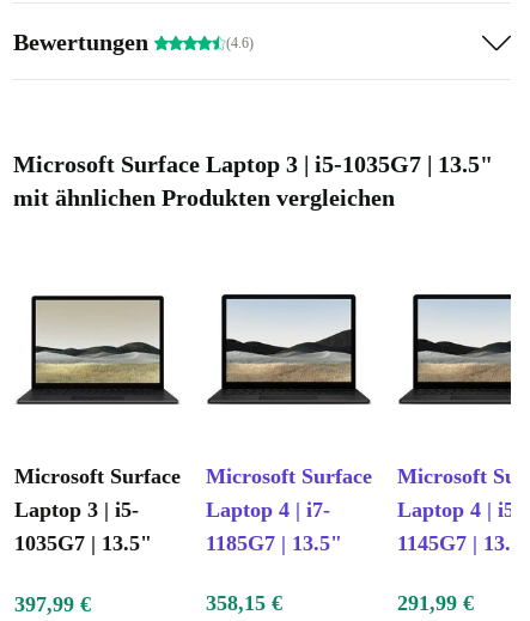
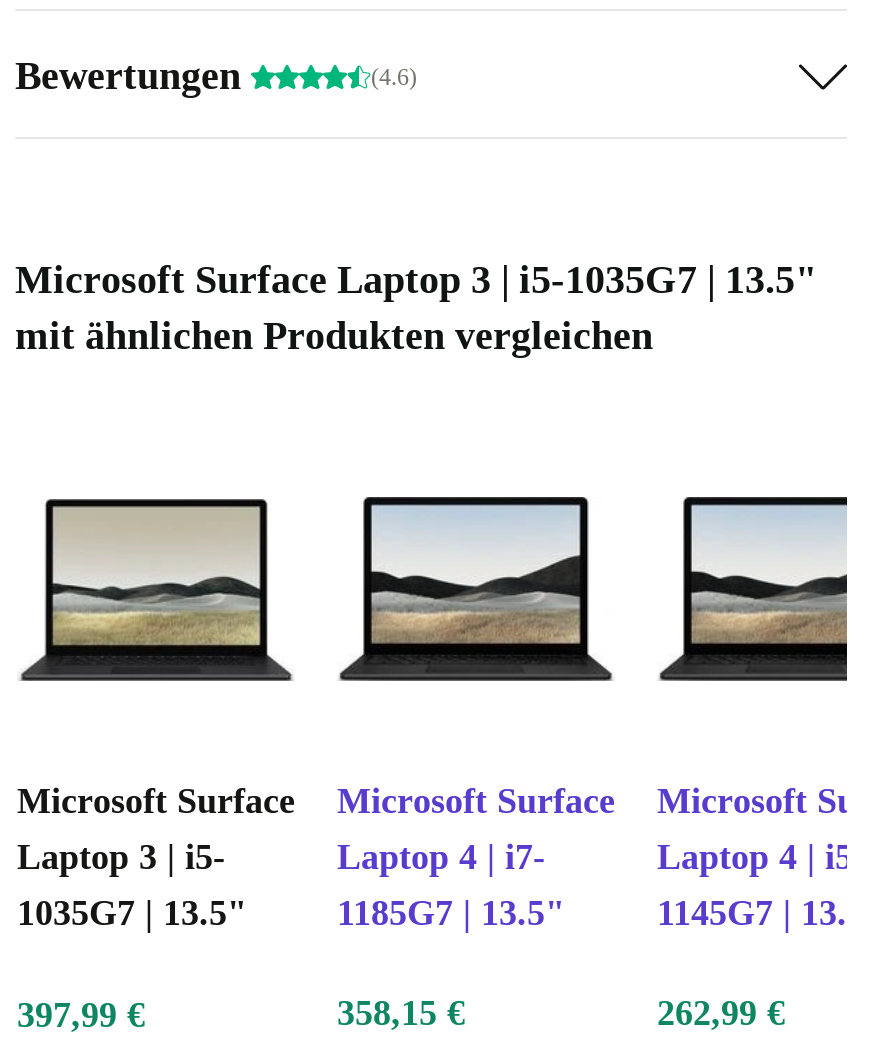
- 291,99 €
+ 262,99 €
